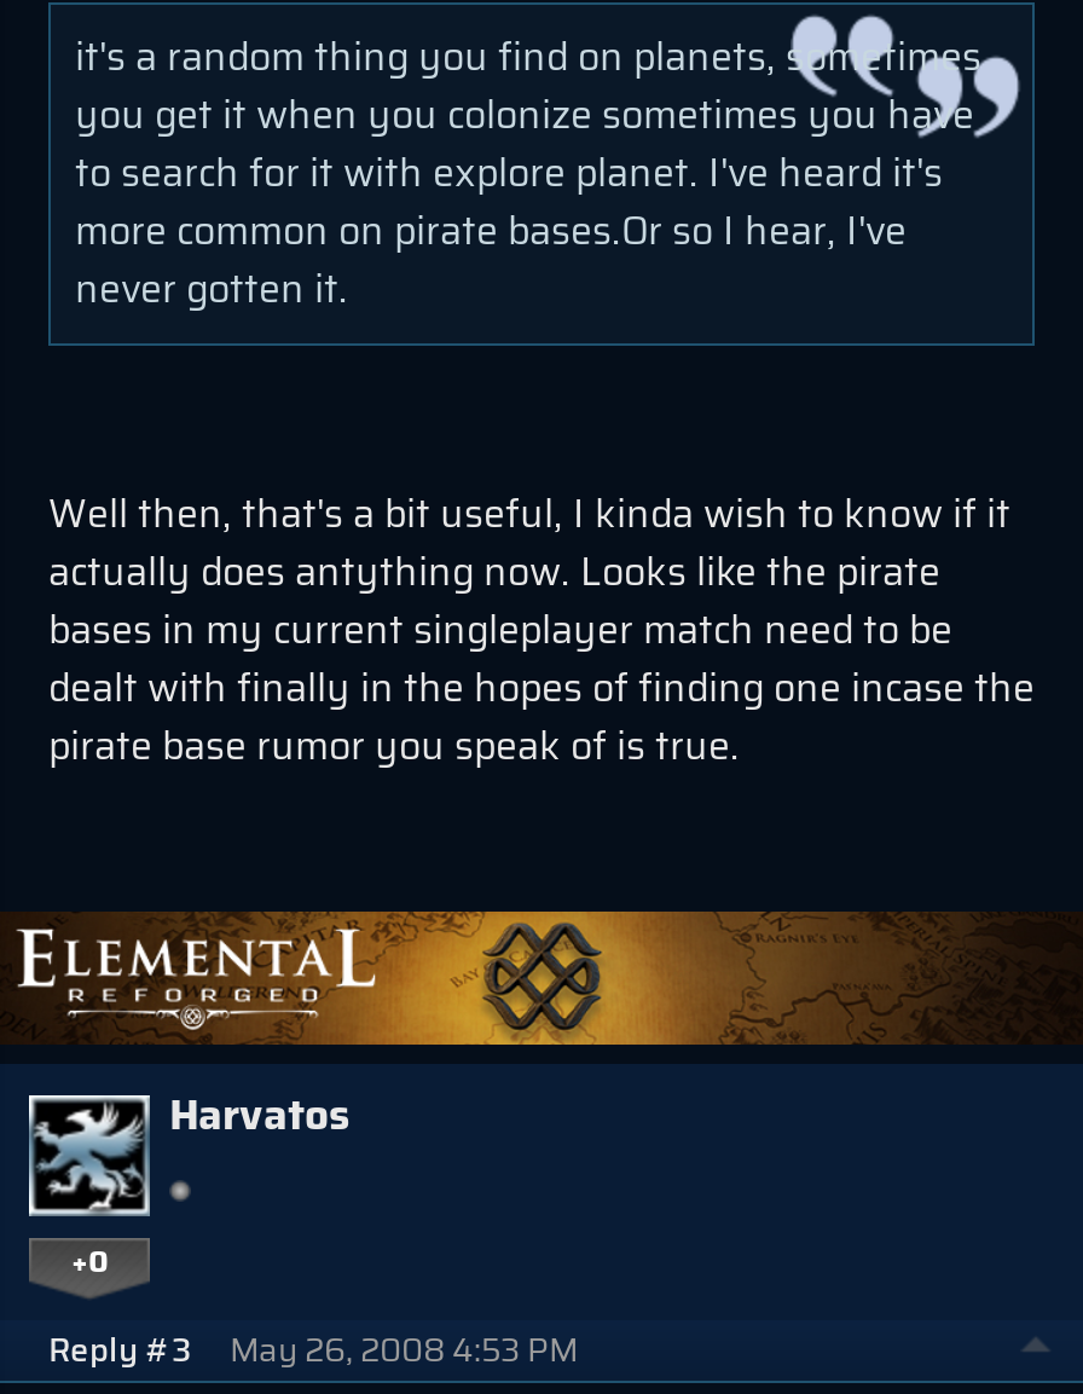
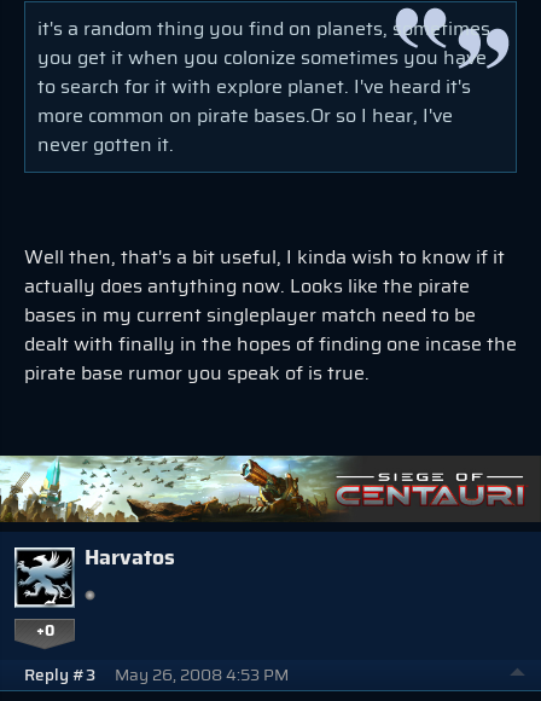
- [image]
+ [image]
